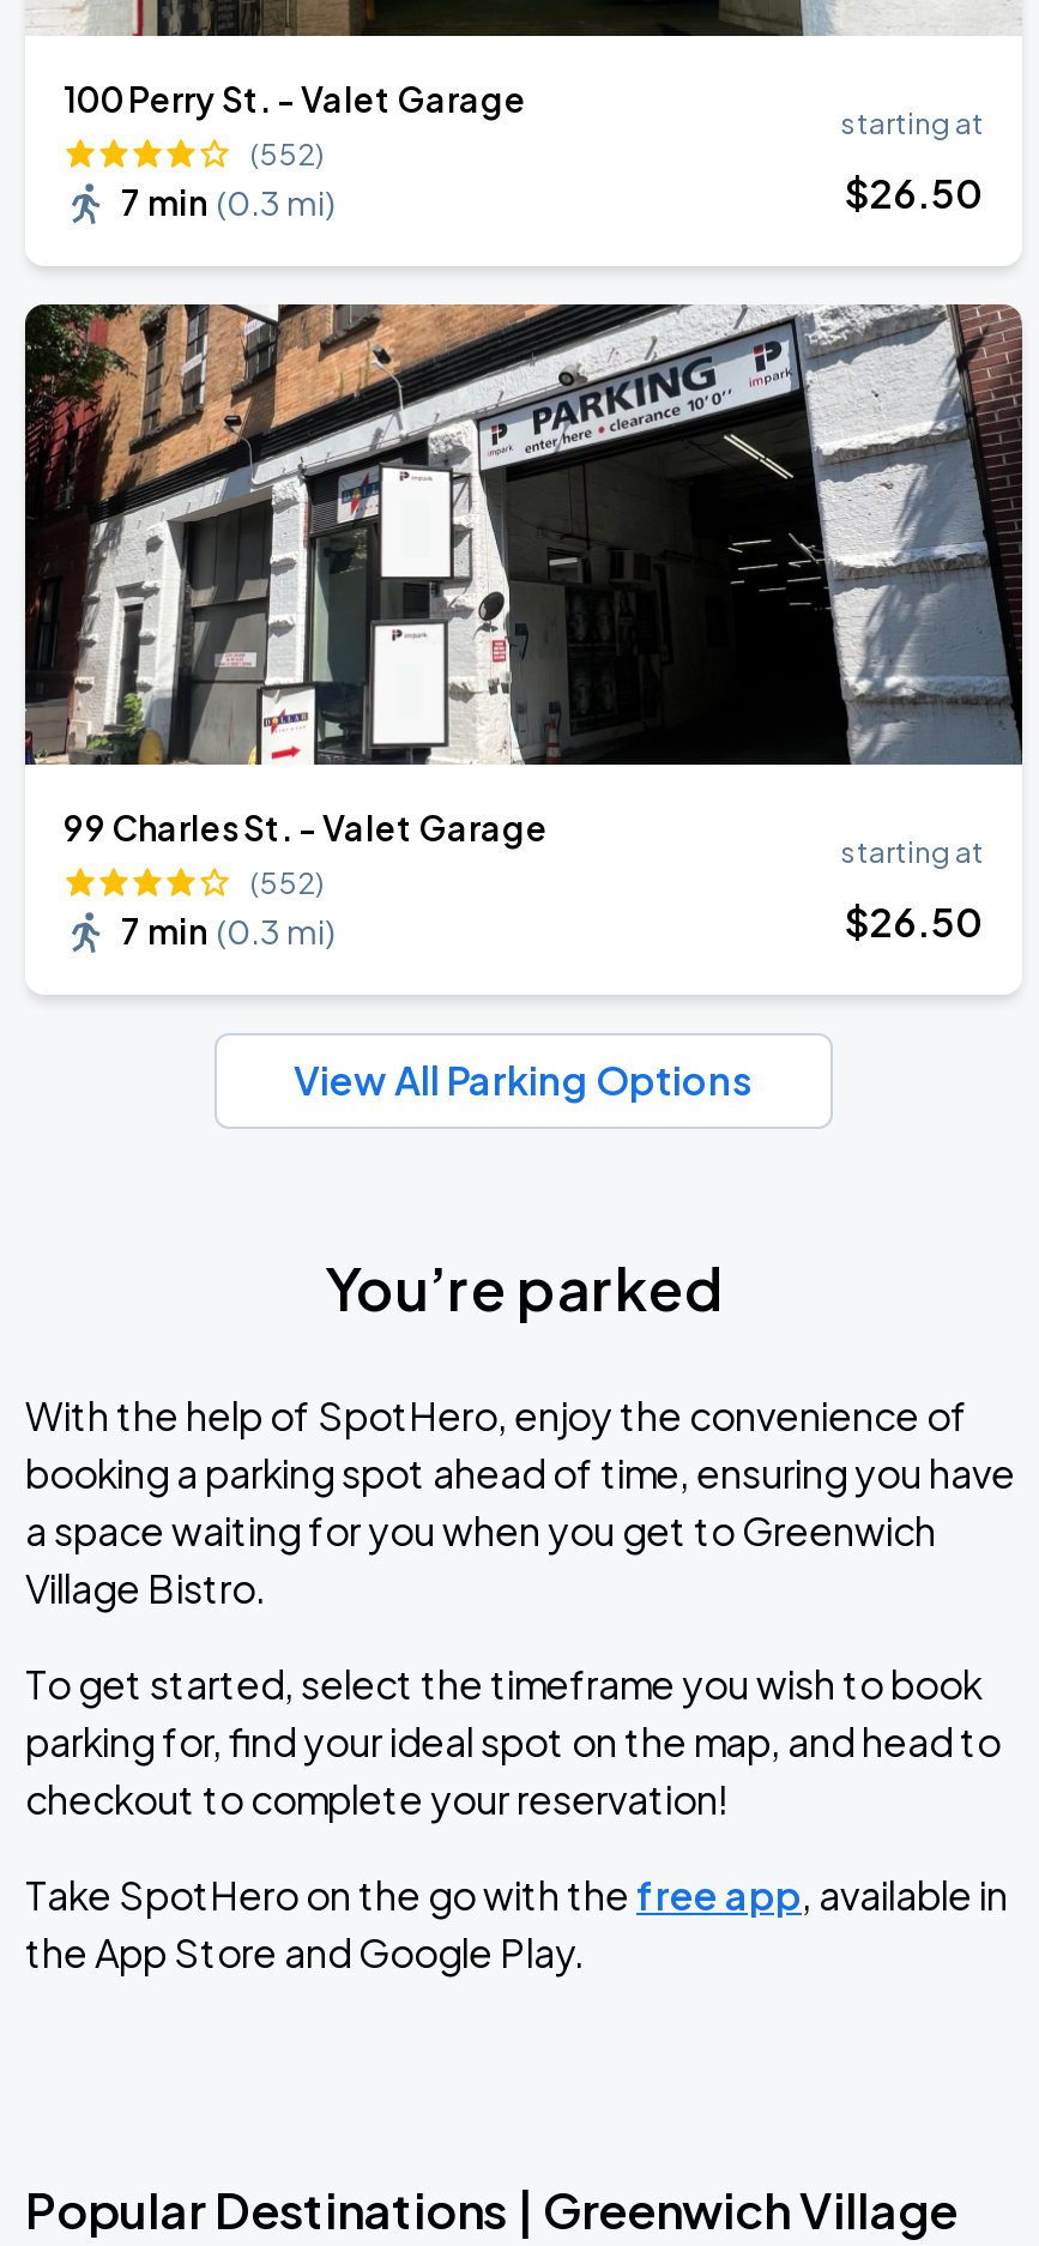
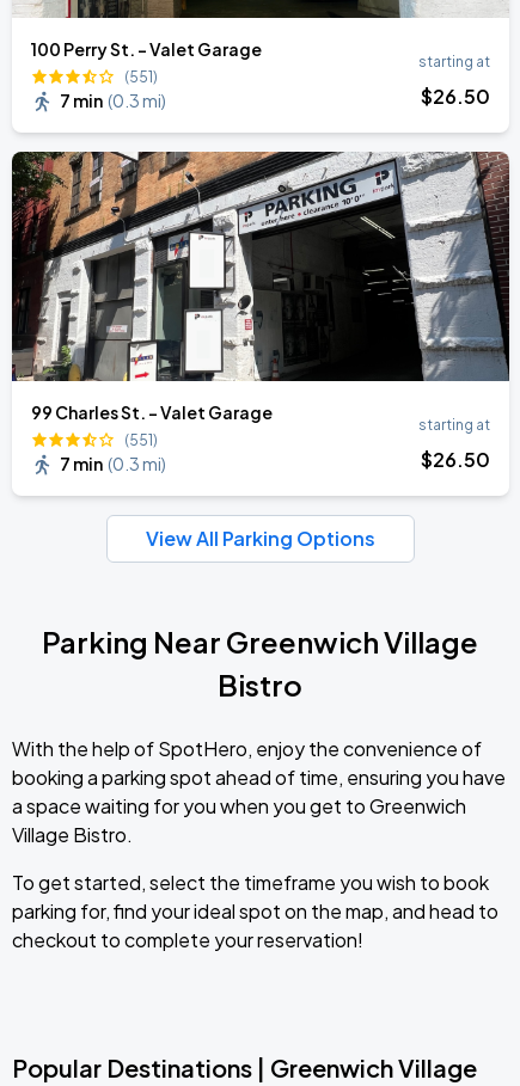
- (552)
+ (551)

- (552)
+ (551)

- You’re parked
+ Parking Near Greenwich Village
+ Bistro

moved down: With the help of SpotHero, enjoy the convenience of | booking a parking spot ahead of time, ensuring you have | a space waiting for you when you get to Greenwich | Village Bistro. | To get started, select the timeframe you wish to book | parking for, find your ideal spot on the map, and head to | checkout to complete your reservation!

- Take SpotHero on the go with the free app, available in
- the App Store and Google Play.
